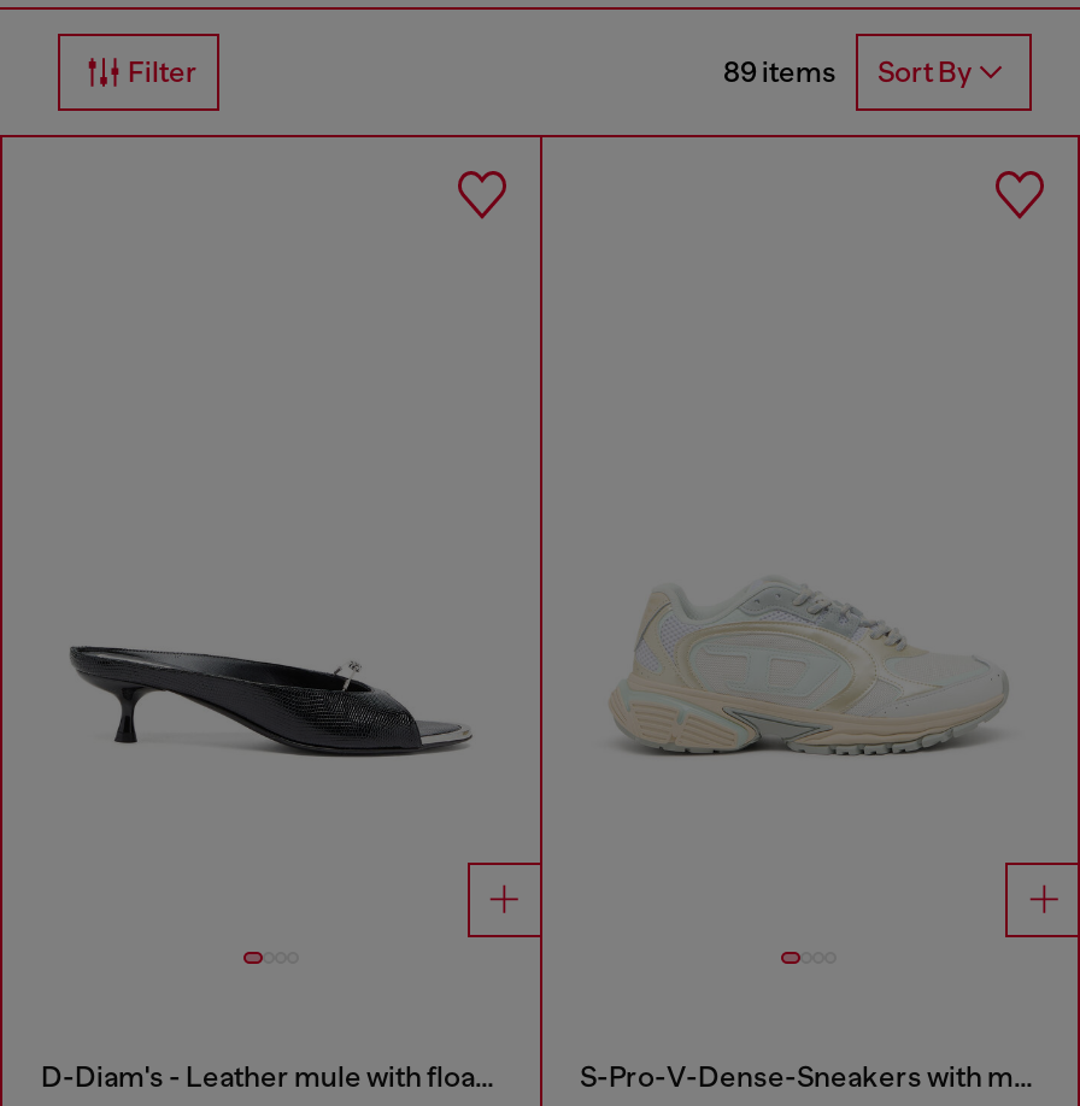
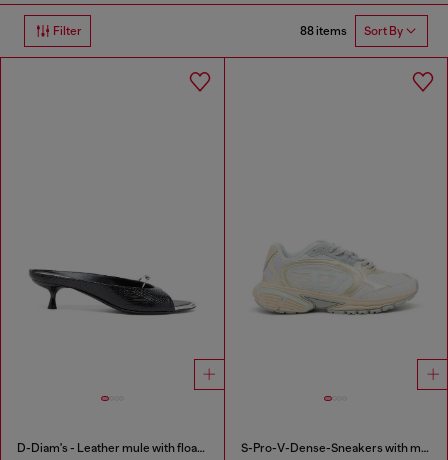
- 89 items Sort By
+ 88 items Sort By
